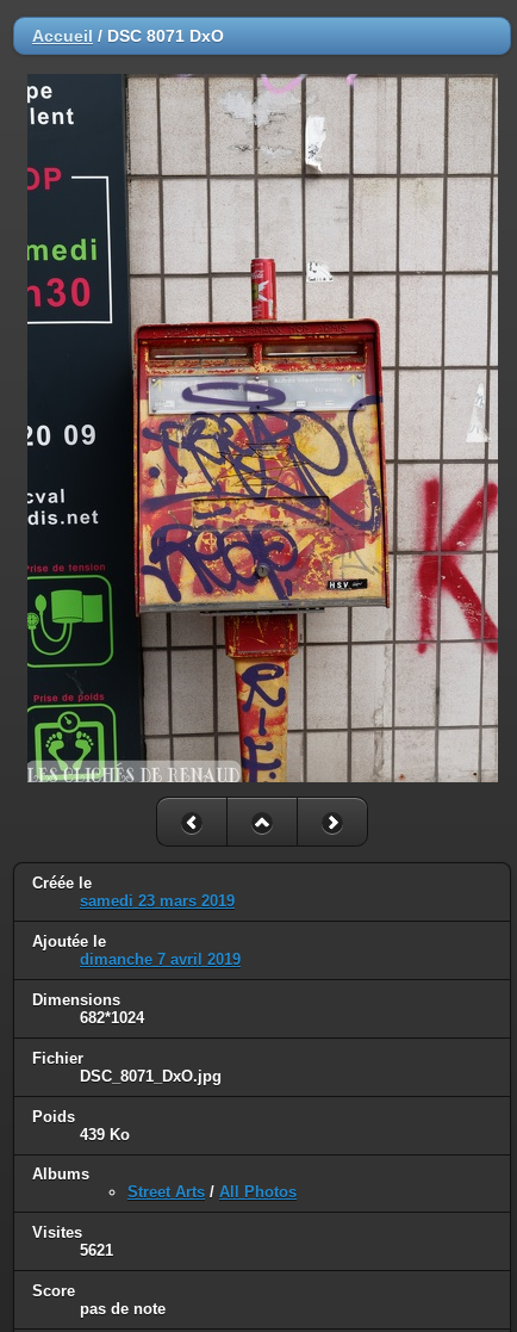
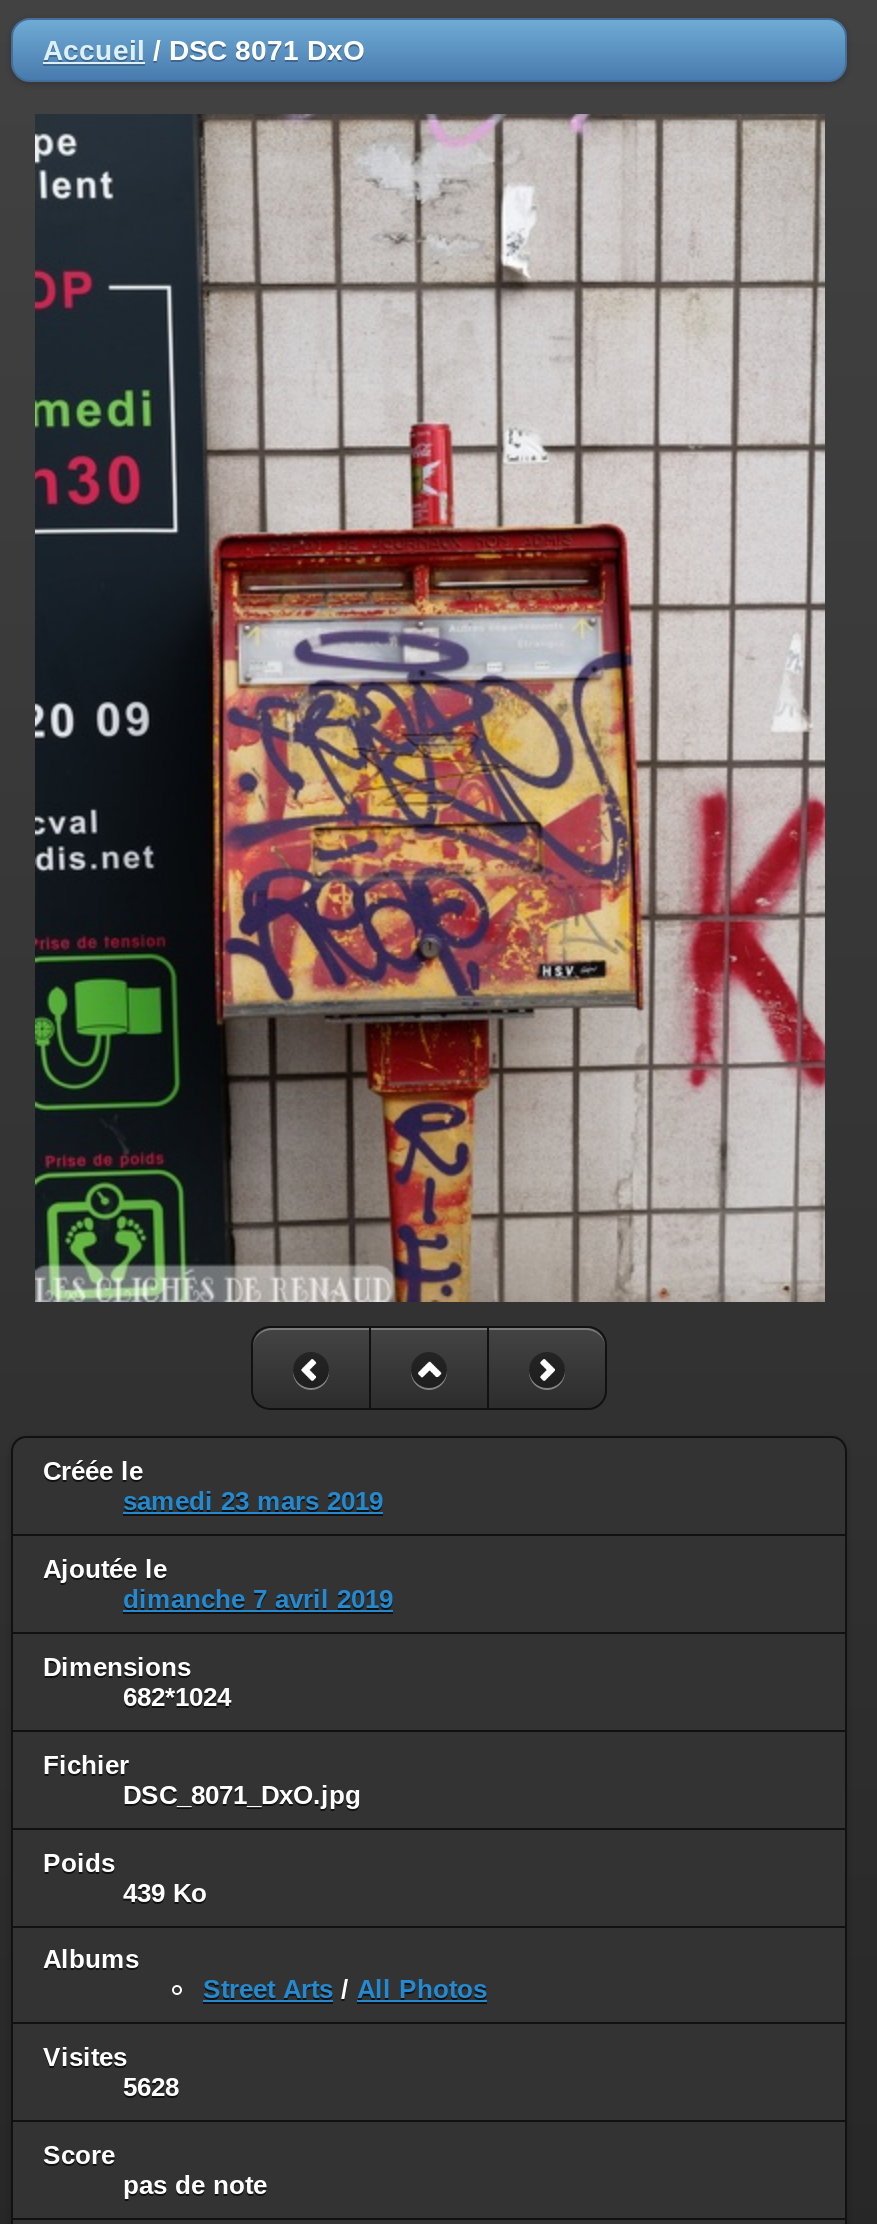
- 5621
+ 5628
